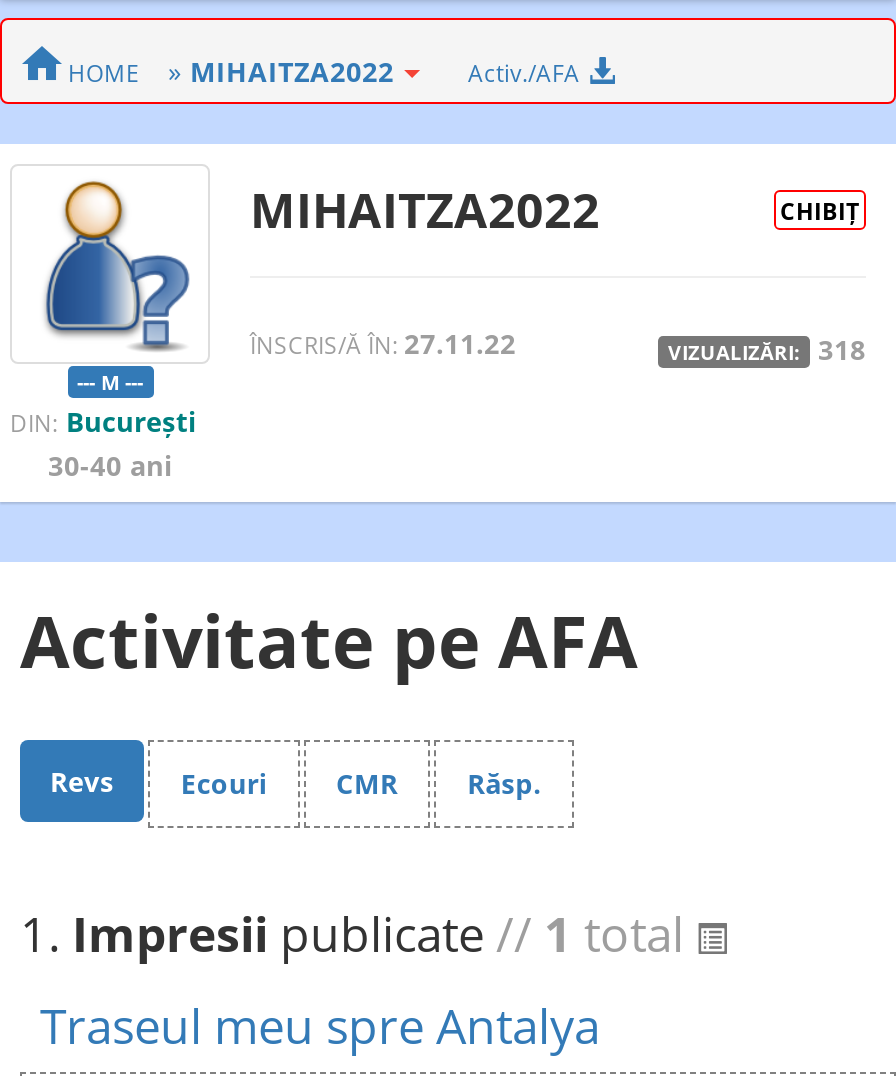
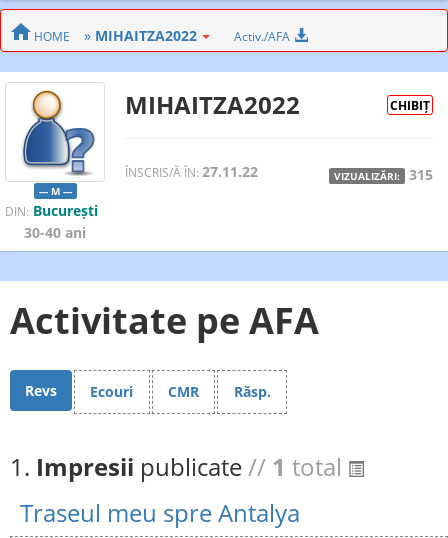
- VIZUALIZĂRI: 318
+ VIZUALIZĂRI: 315
